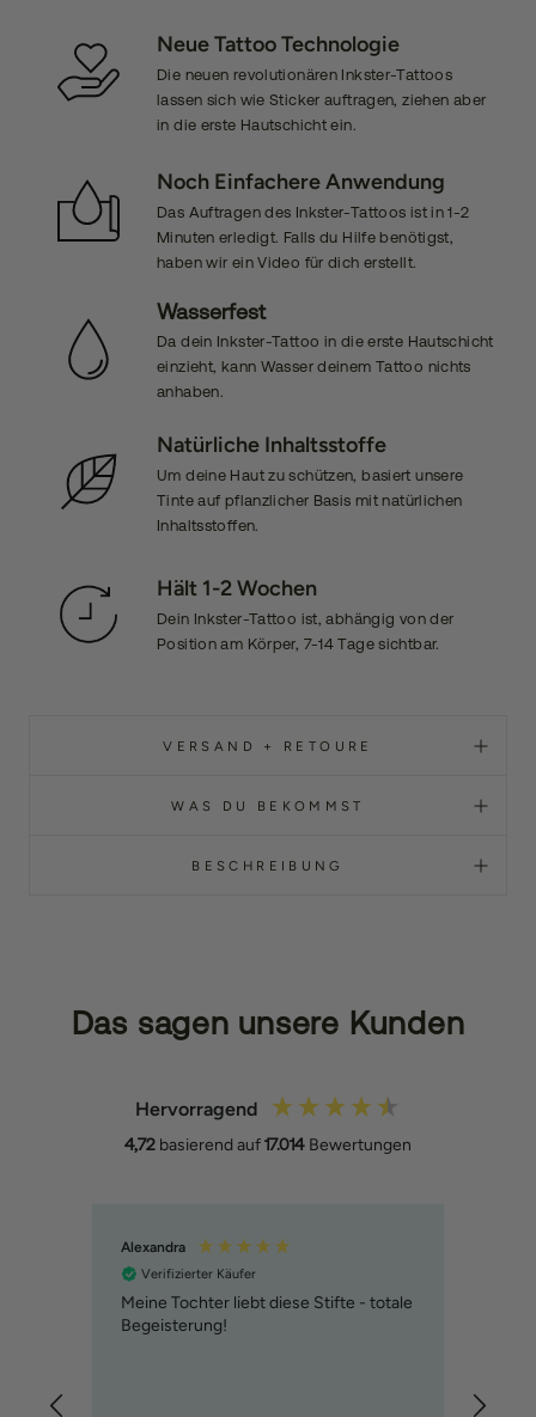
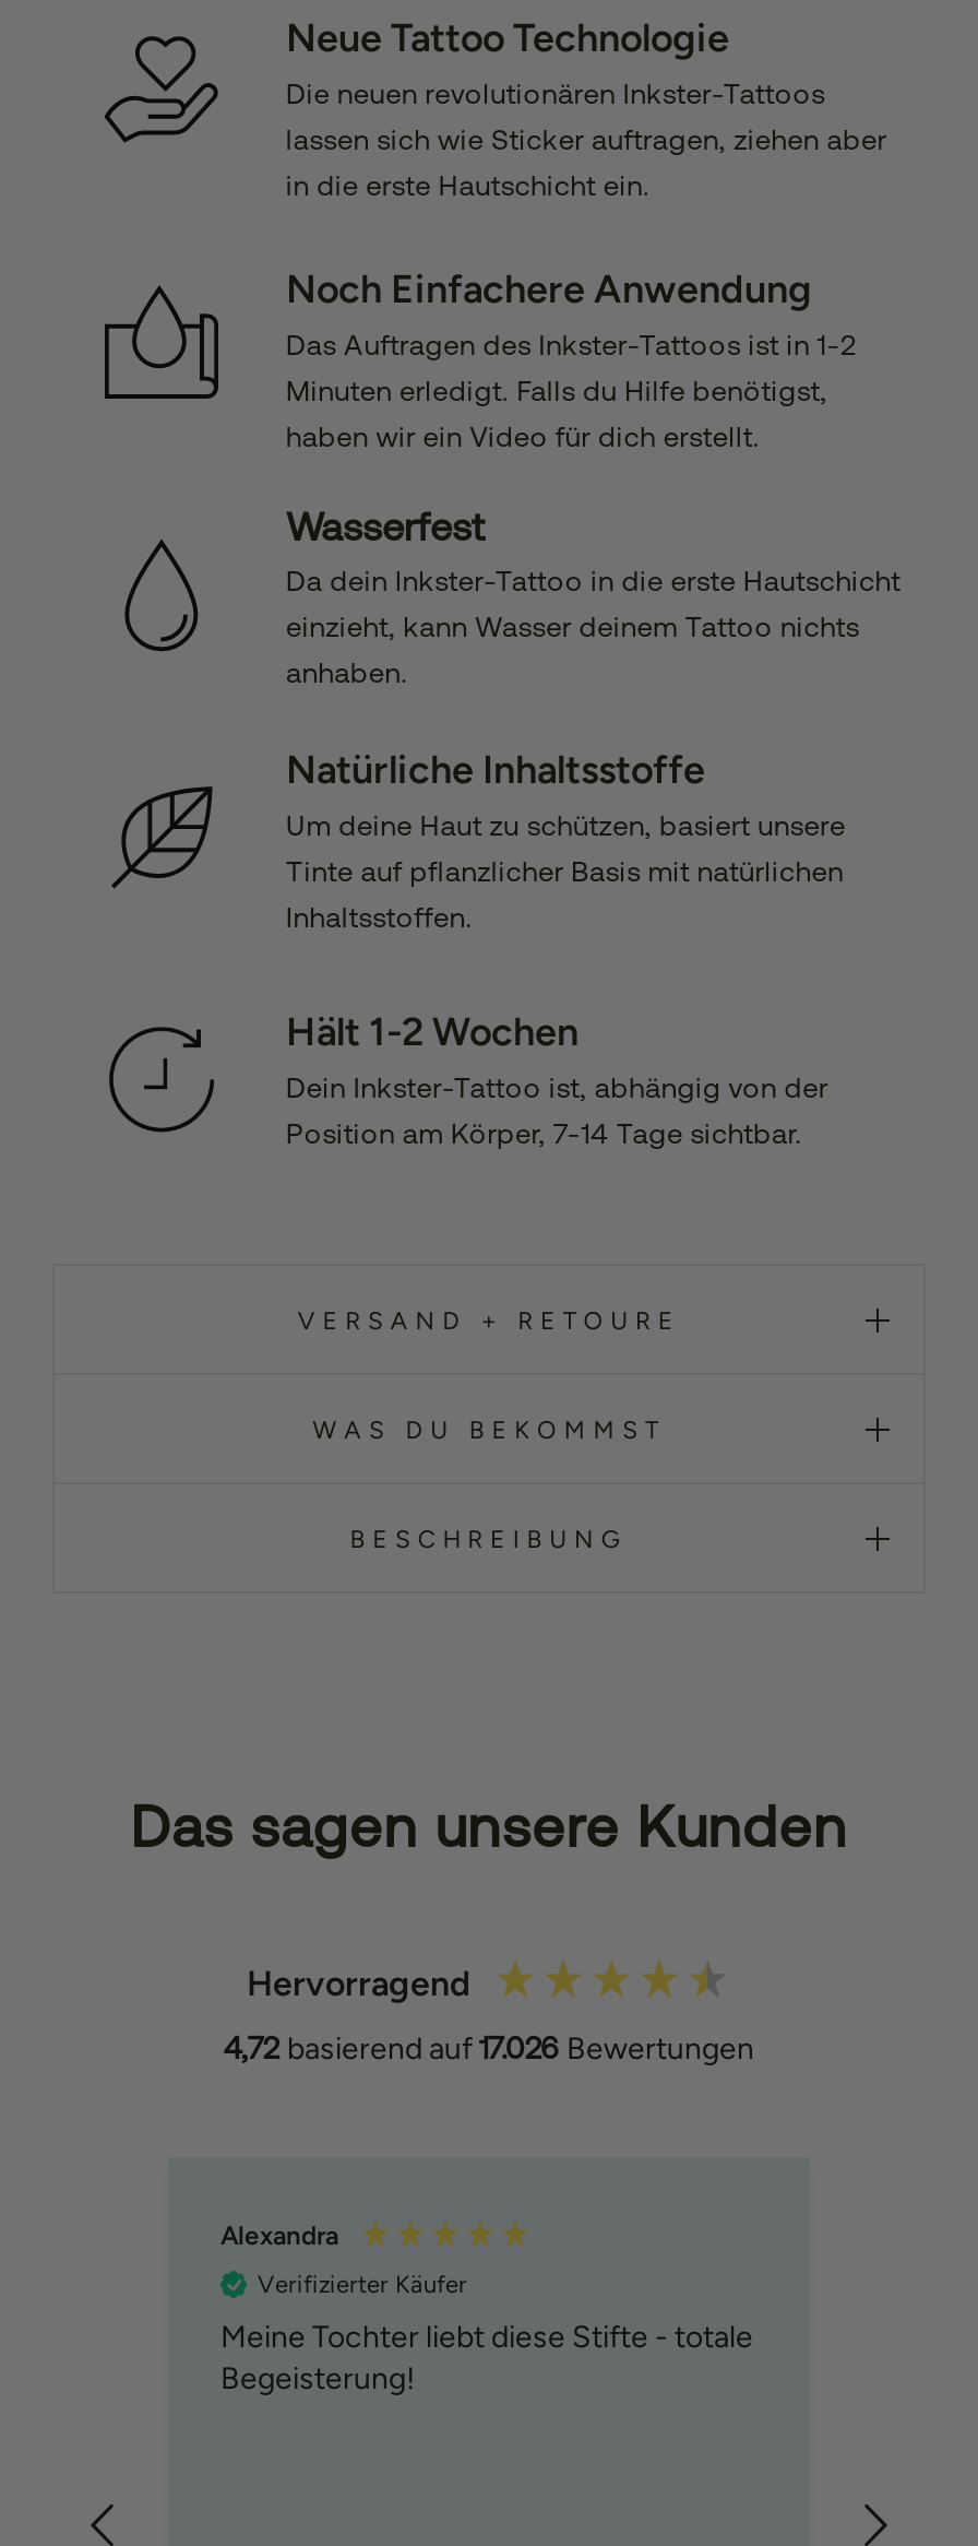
- 4,72 basierend auf 17.014 Bewertungen
+ 4,72 basierend auf 17.026 Bewertungen
